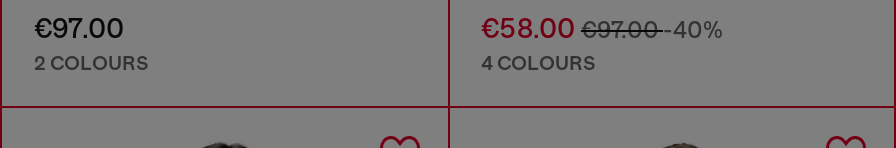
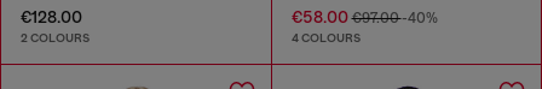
- €97.00
+ €128.00
